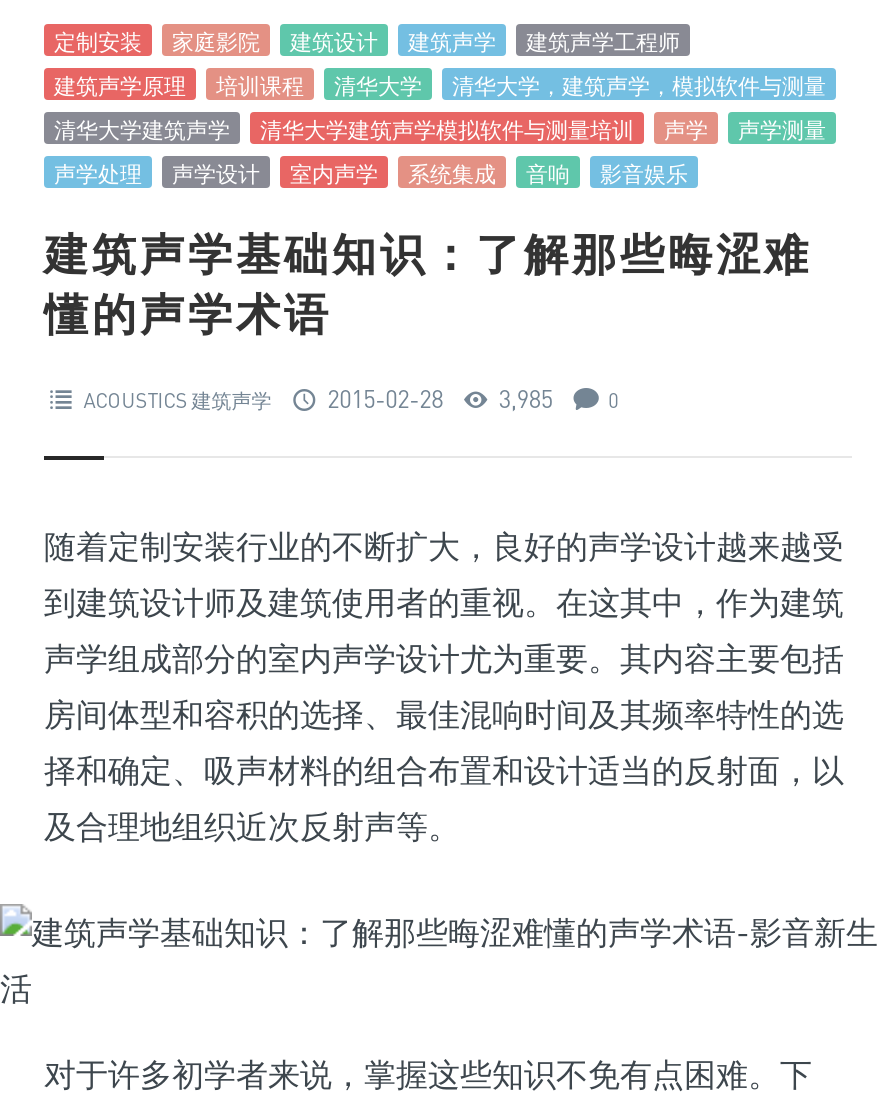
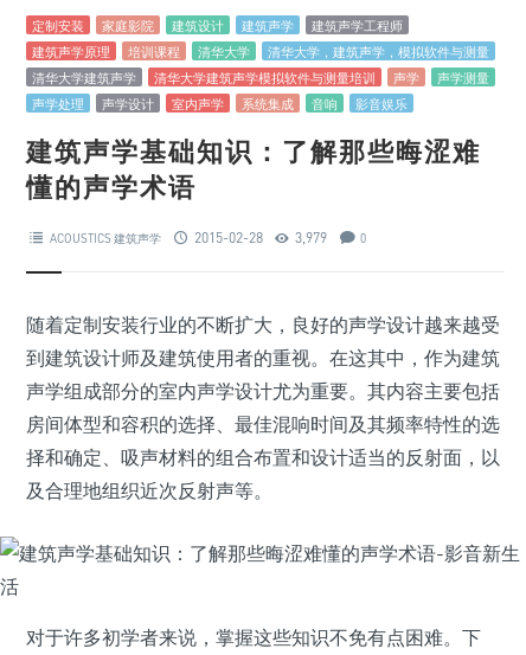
- 2015-02-28 3,985
+ 2015-02-28 3,979
